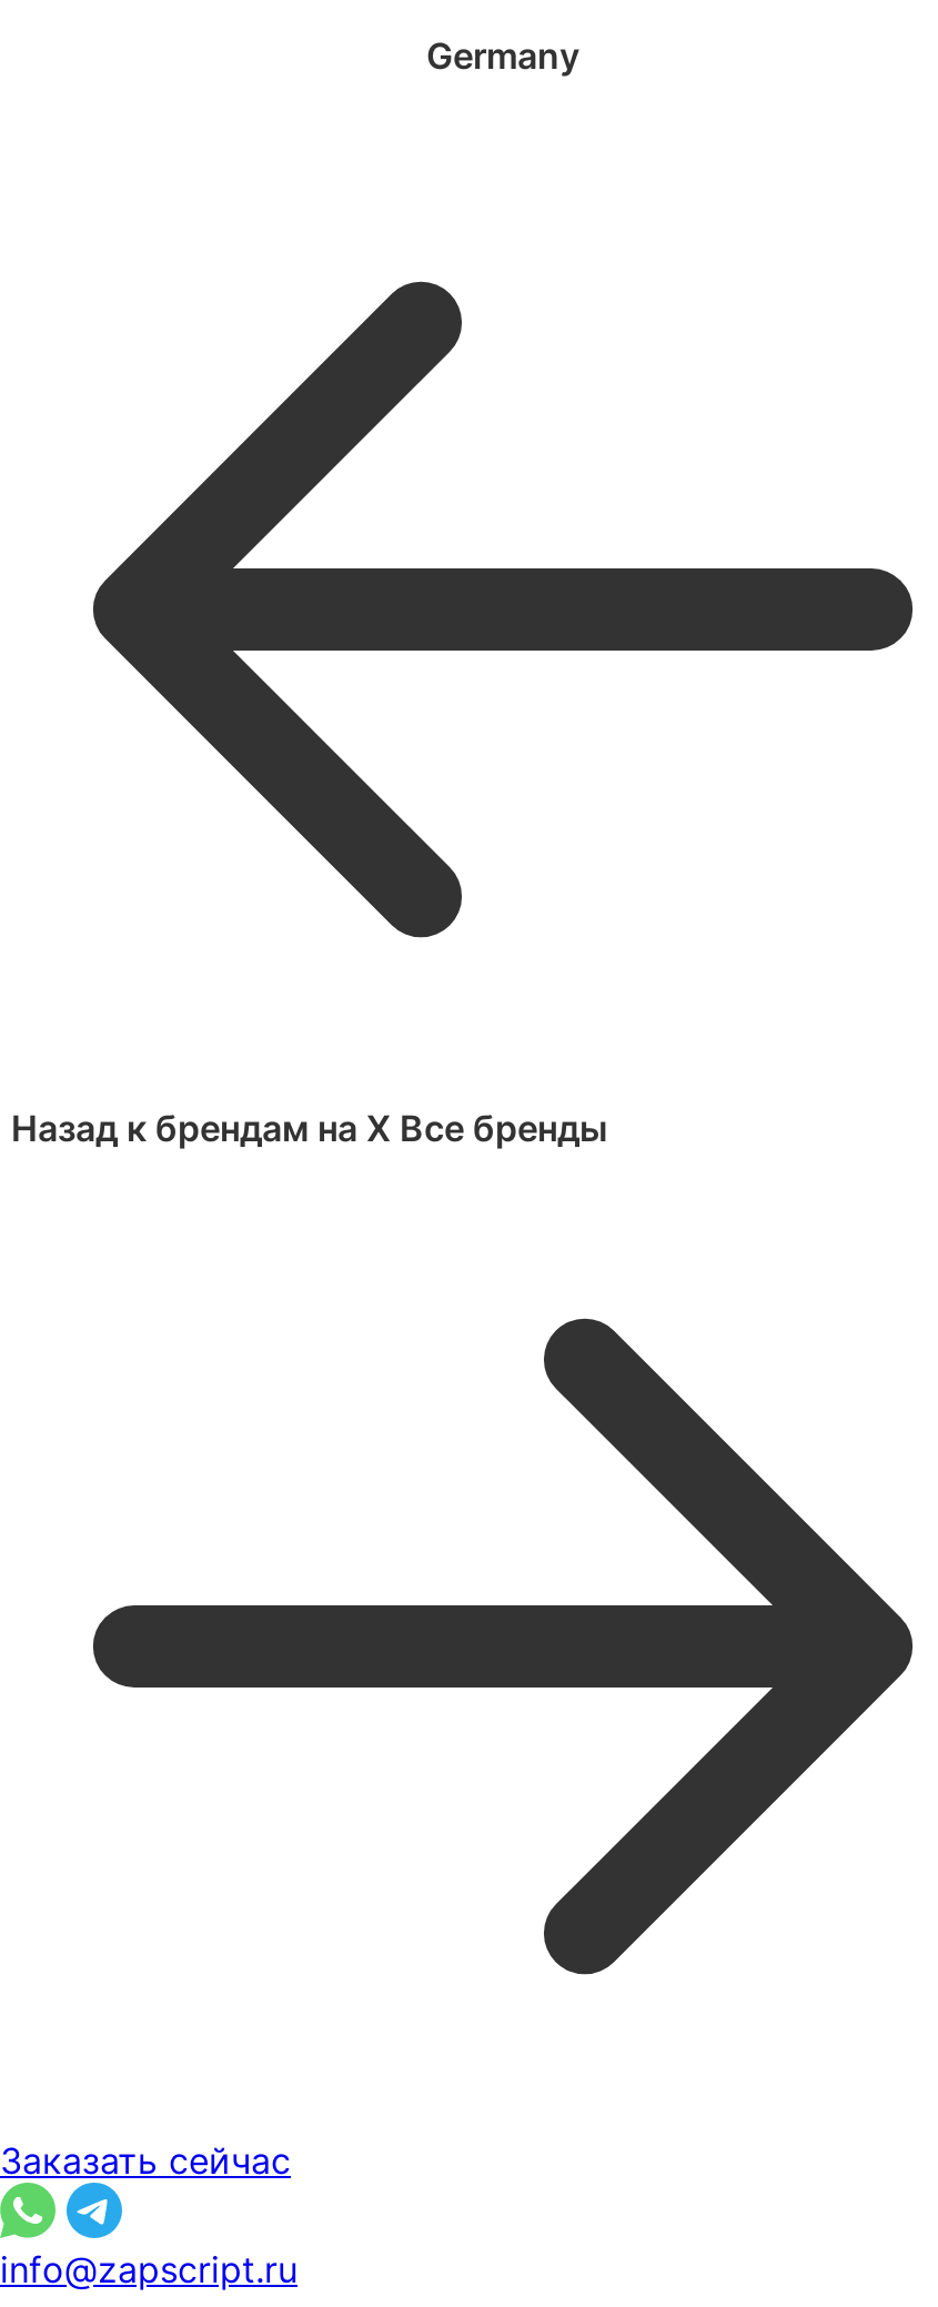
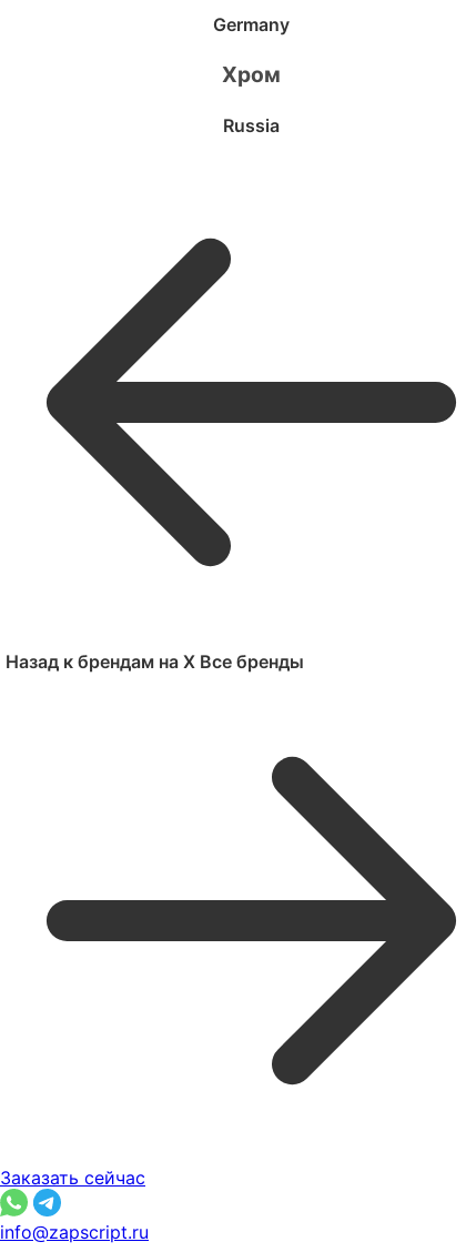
+ Хром
+ Russia
